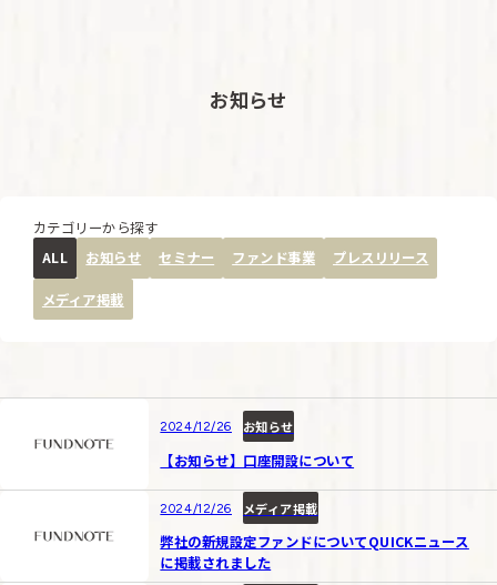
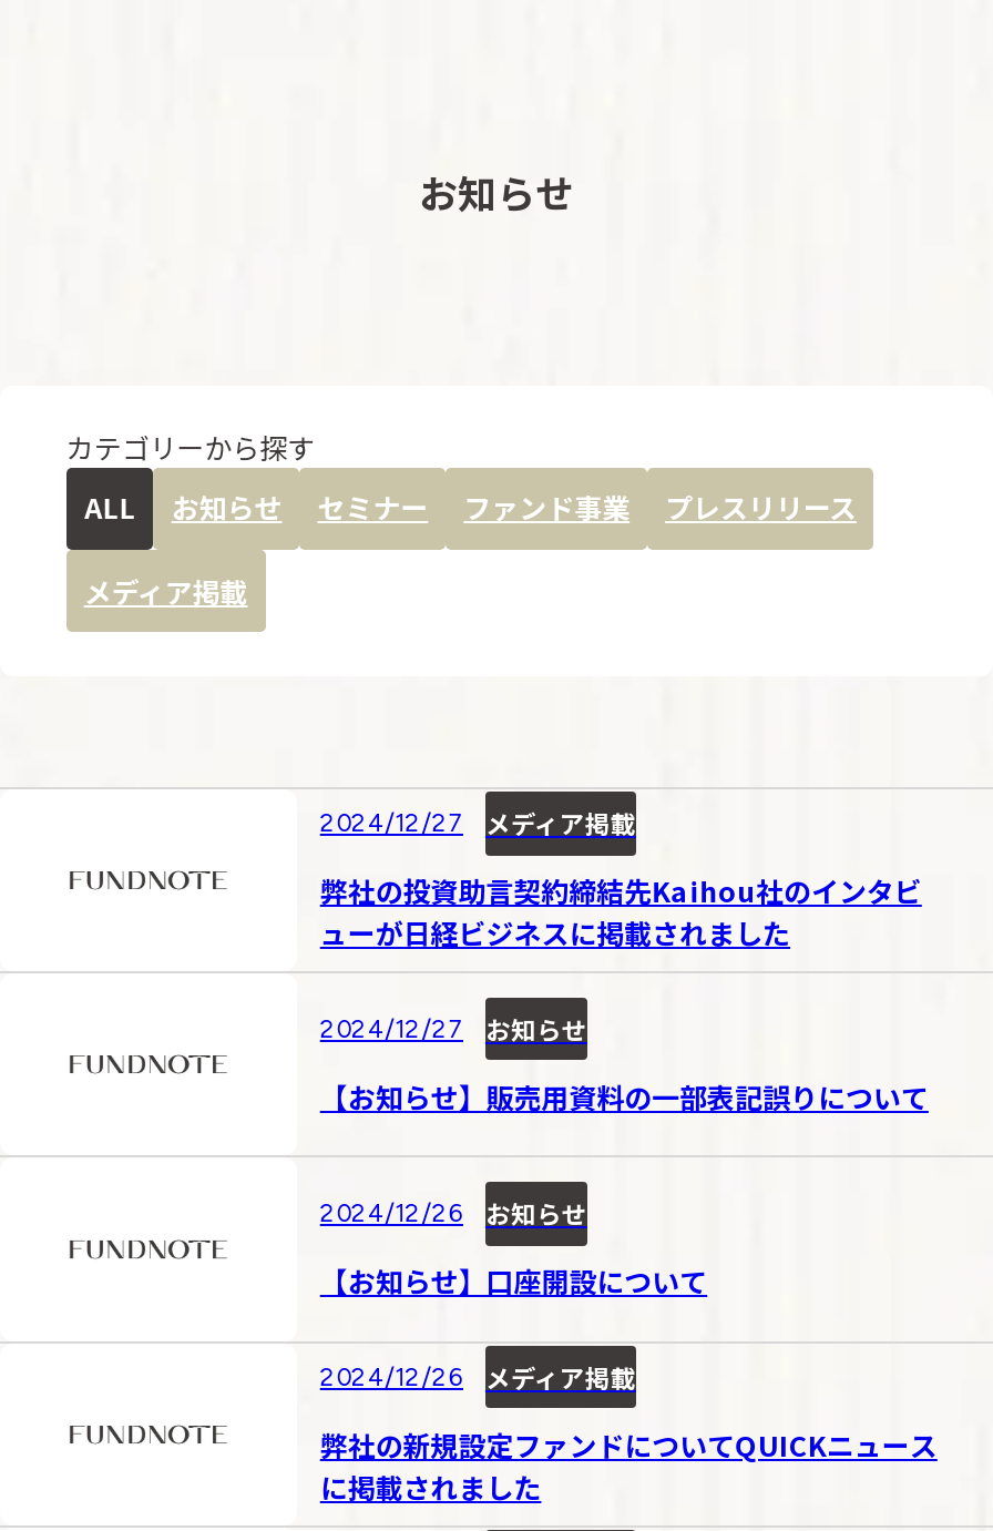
+ 弊社の投資助言契約締結先Kaihou社のインタビ
+ ューが日経ビジネスに掲載されました

+ 2024/12/27
+ メディア掲載

+ 【お知らせ】販売用資料の一部表記誤りについて

+ 2024/12/27
+ お知らせ
